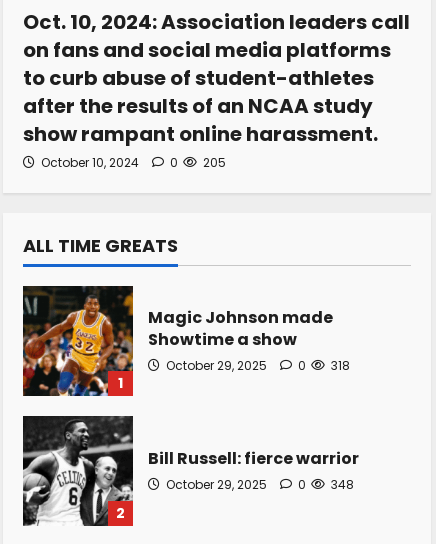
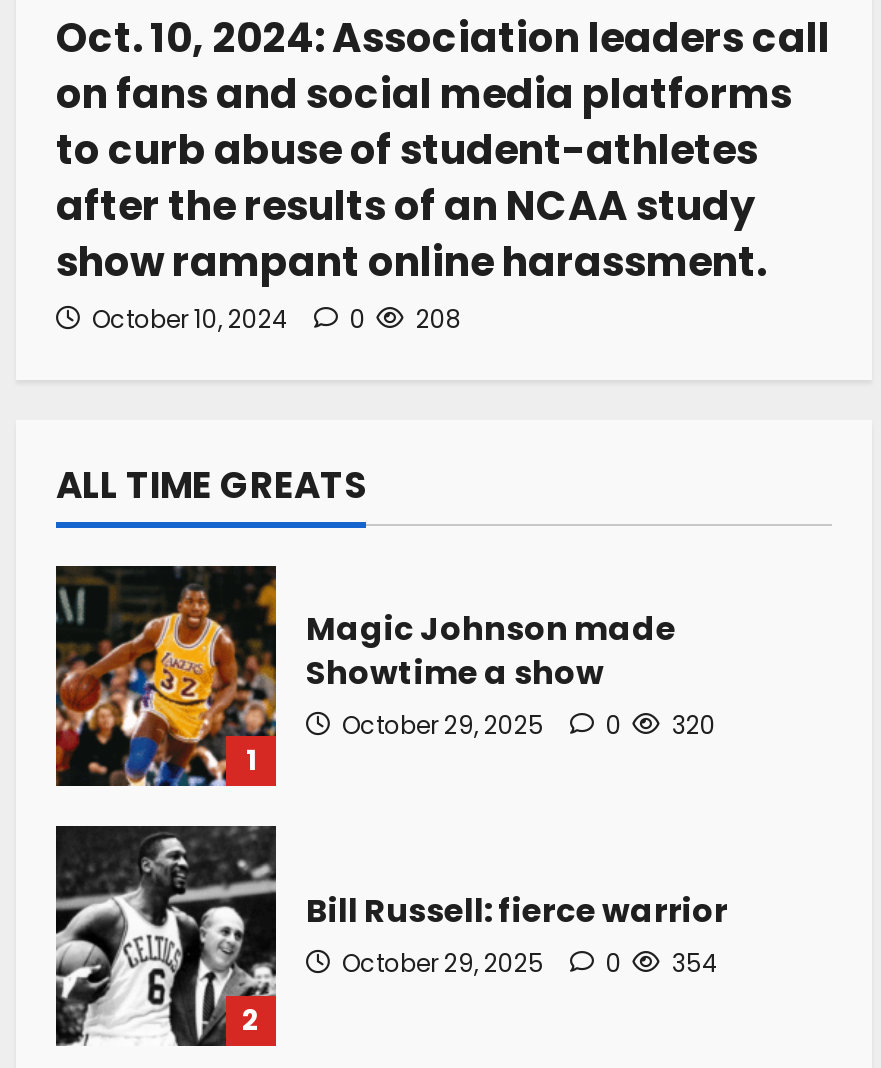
- October 10, 2024 0 205
+ October 10, 2024 0 208

- October 29, 2025 0 318
+ October 29, 2025 0 320

- October 29, 2025 0 348
+ October 29, 2025 0 354
